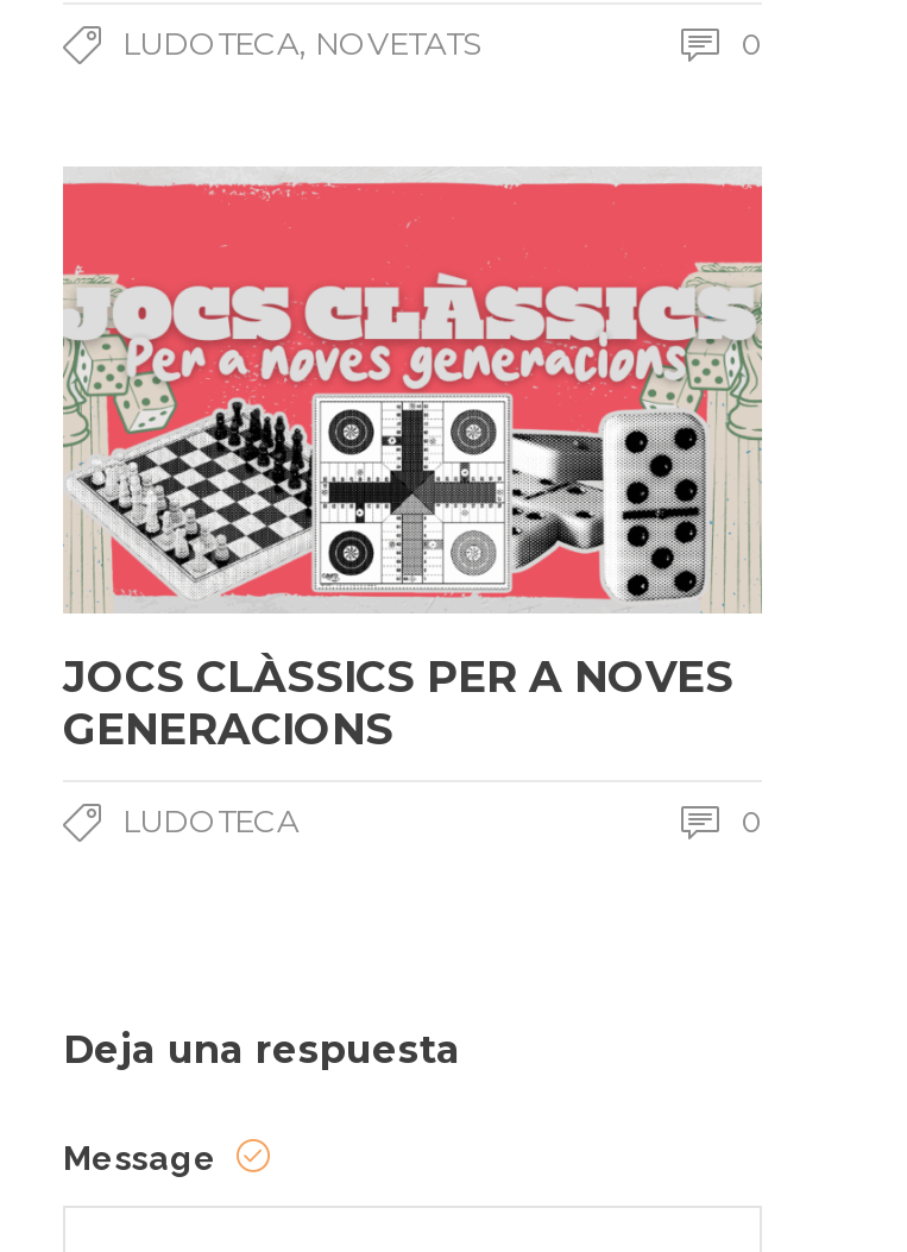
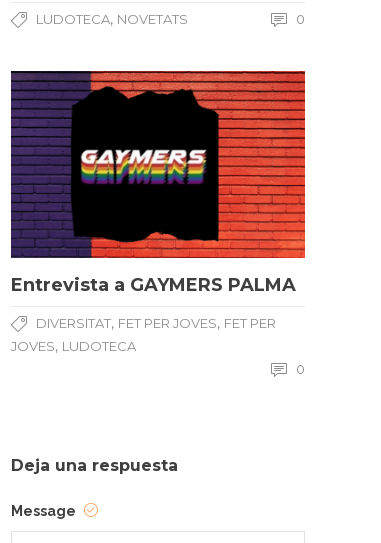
- [image]
- JOCS CLÀSSICS PER A NOVES
- GENERACIONS
+ [image]
+ Entrevista a GAYMERS PALMA

- LUDOTECA
+ DIVERSITAT, FET PER JOVES, FET PER
+ JOVES, LUDOTECA
